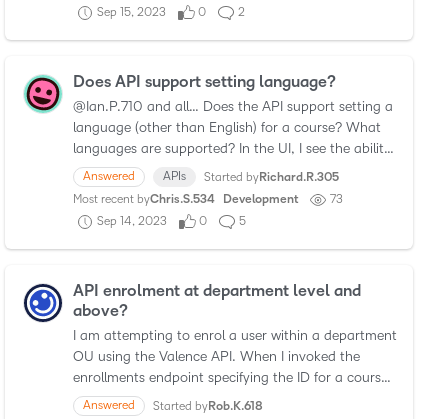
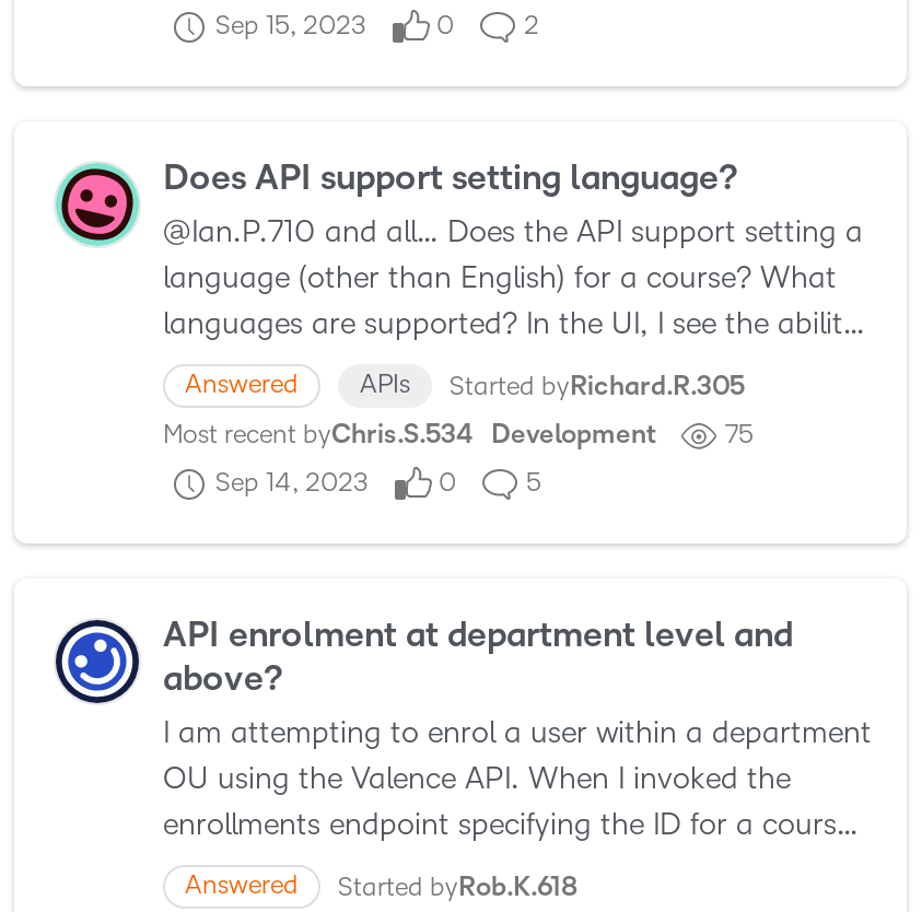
- 73
+ 75
